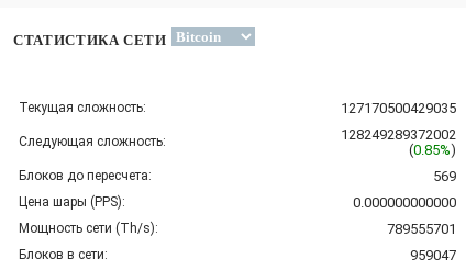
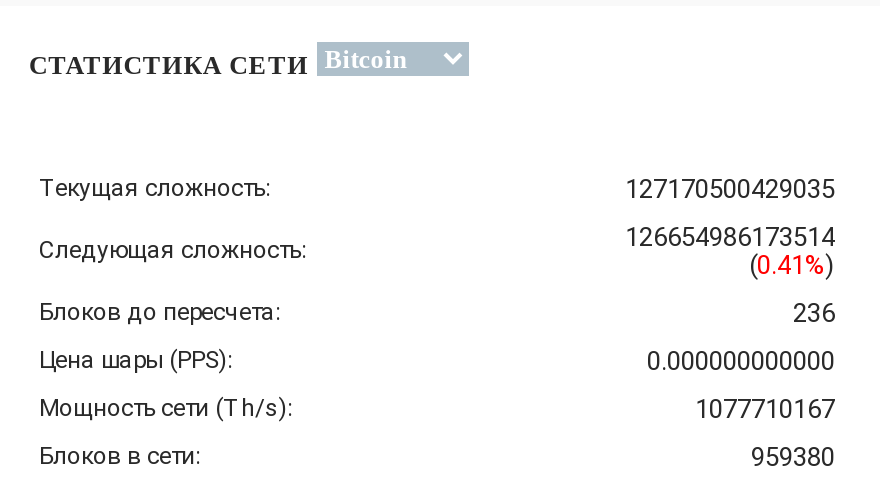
- 128249289372002
+ 126654986173514

- (0.85%)
+ (0.41%)

- 569
+ 236

- 789555701
+ 1077710167

- 959047
+ 959380
